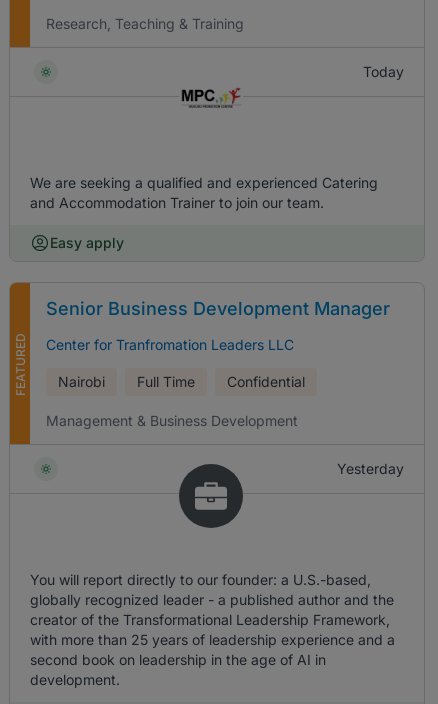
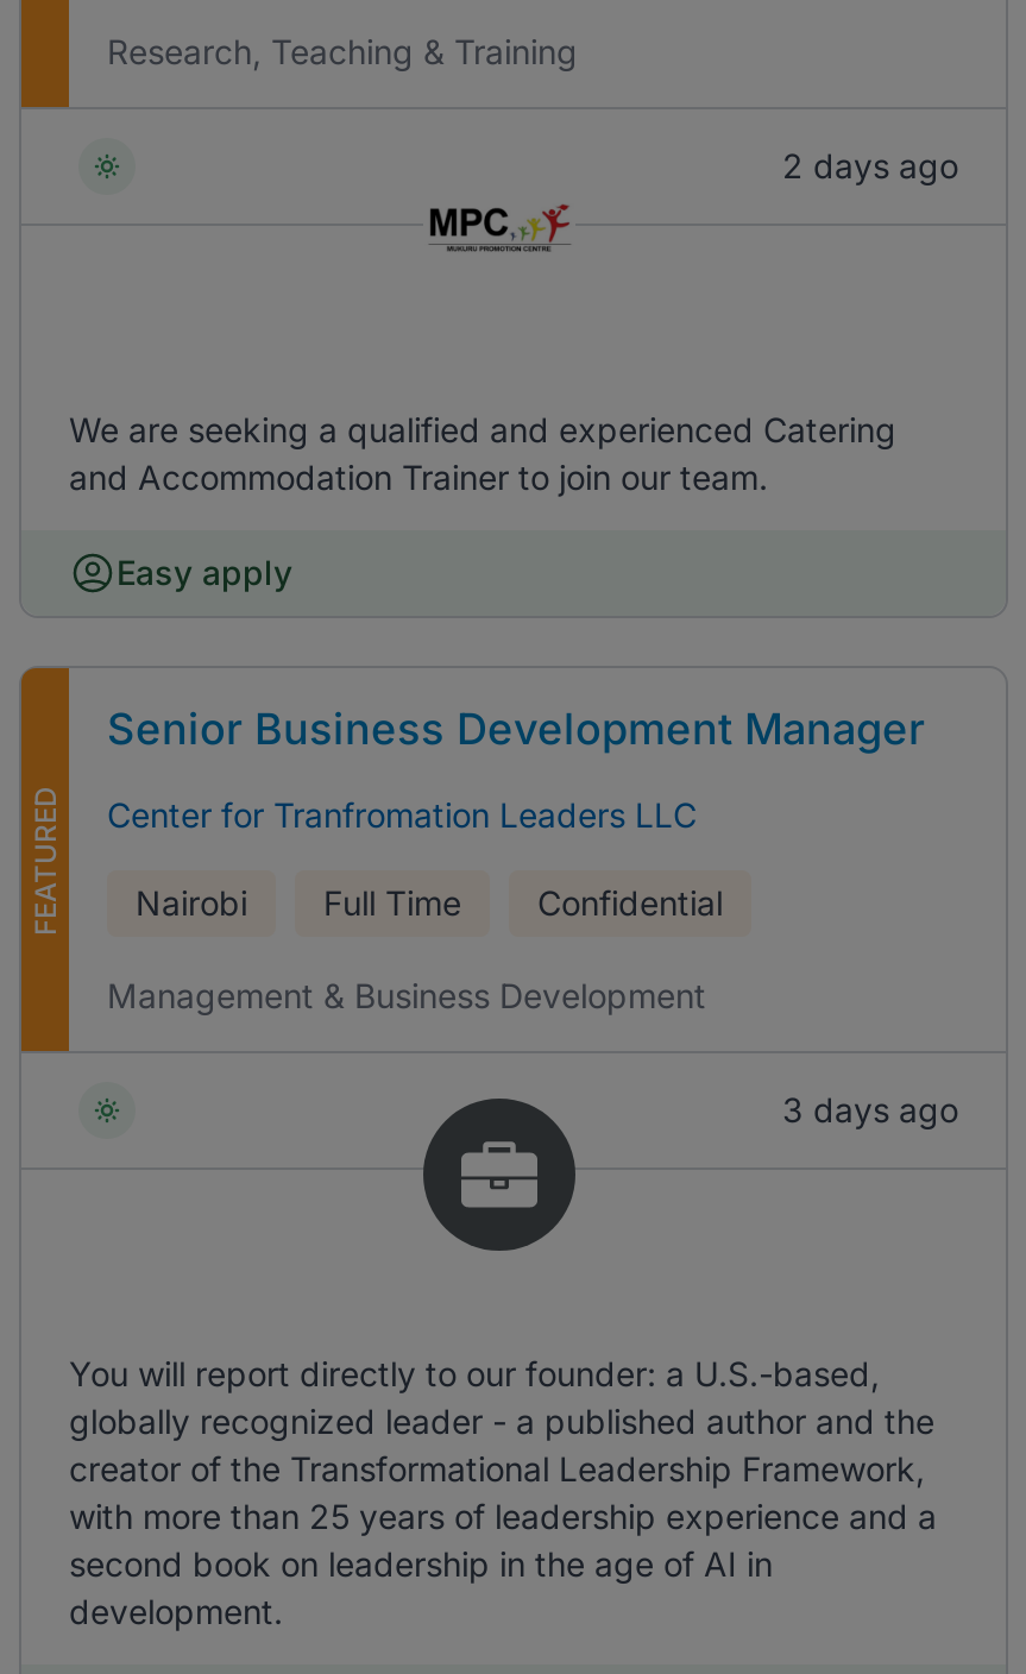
- Today
+ 2 days ago

- Yesterday
+ 3 days ago
